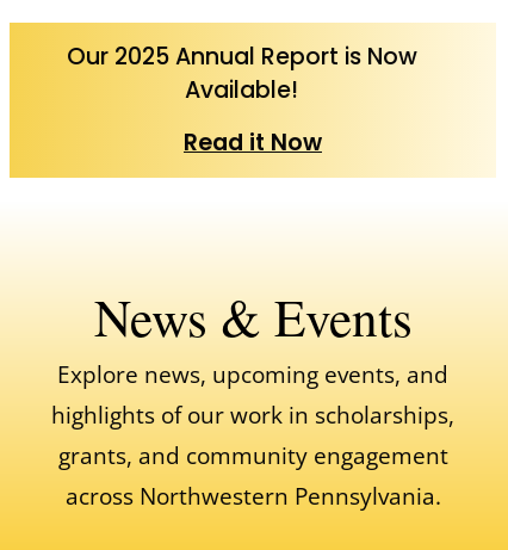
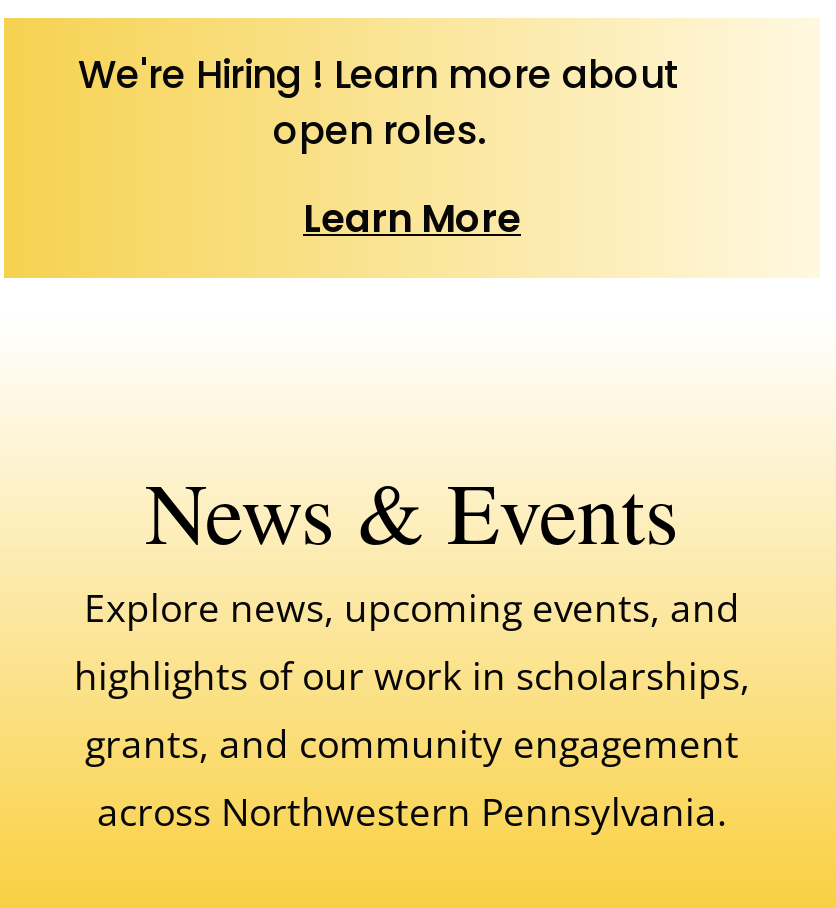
- Our 2025 Annual Report is Now
- Available!
+ We're Hiring ! Learn more about
+ open roles.

- Read it Now
+ Learn More
